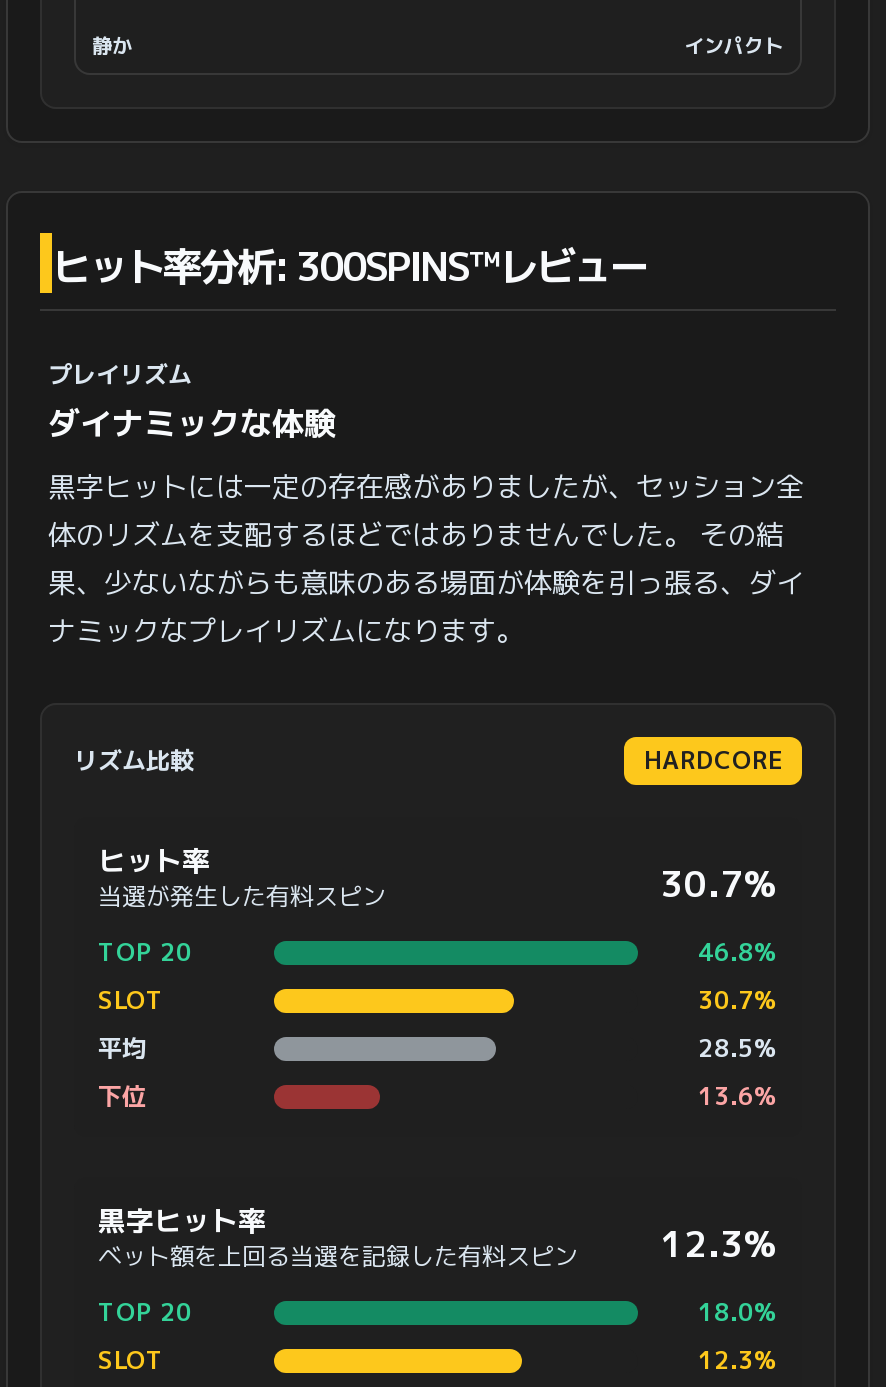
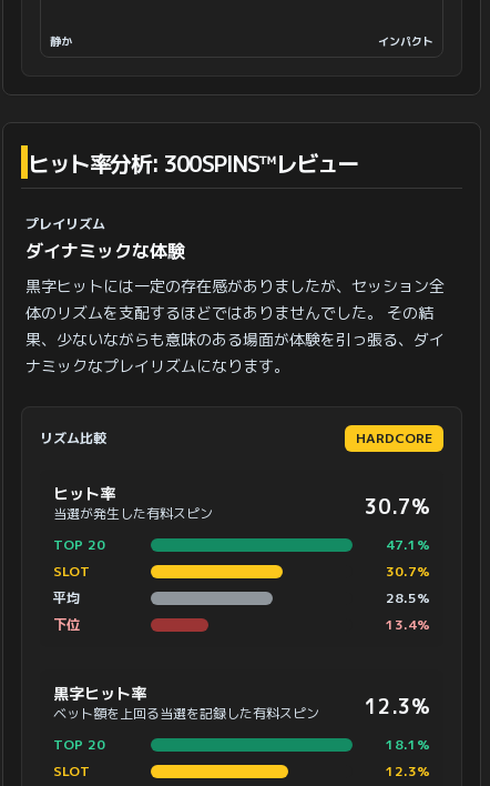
- 46.8%
+ 47.1%

- 13.6%
+ 13.4%

- 18.0%
+ 18.1%
